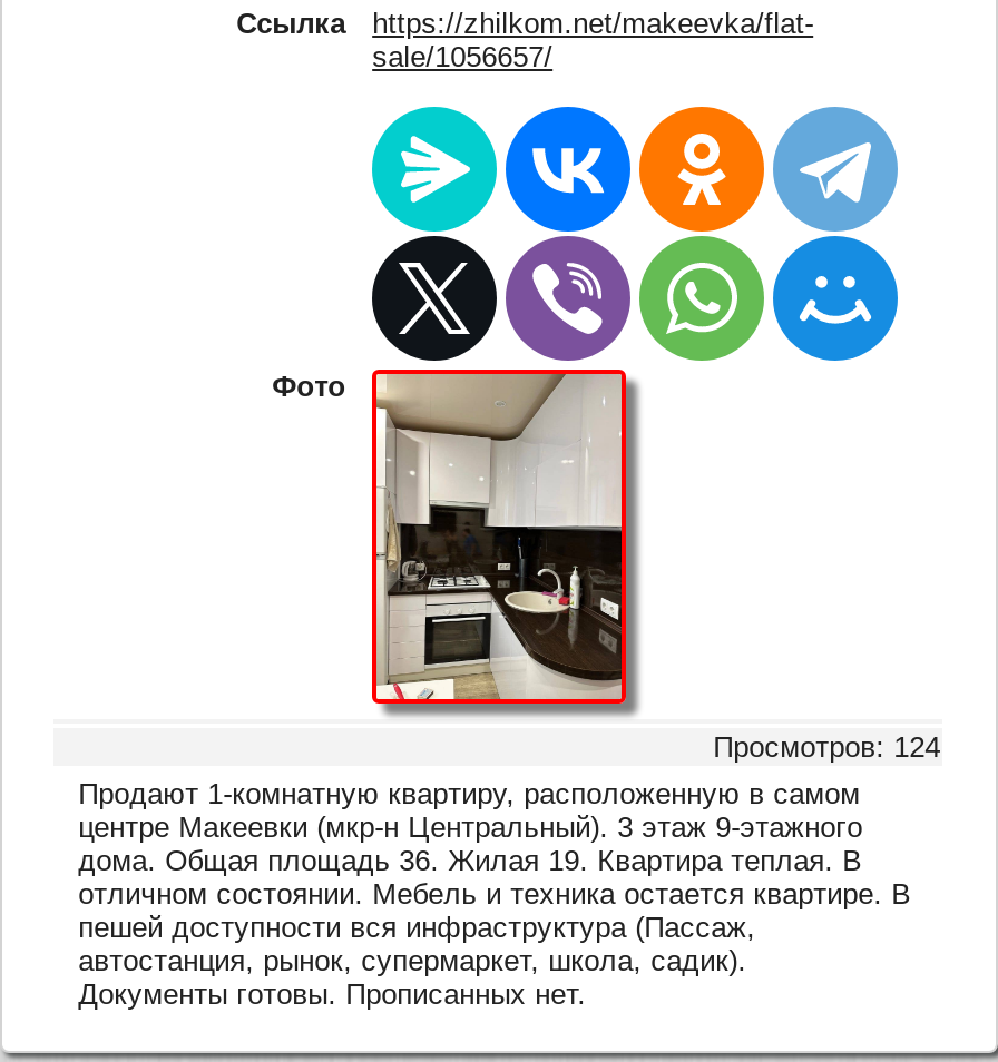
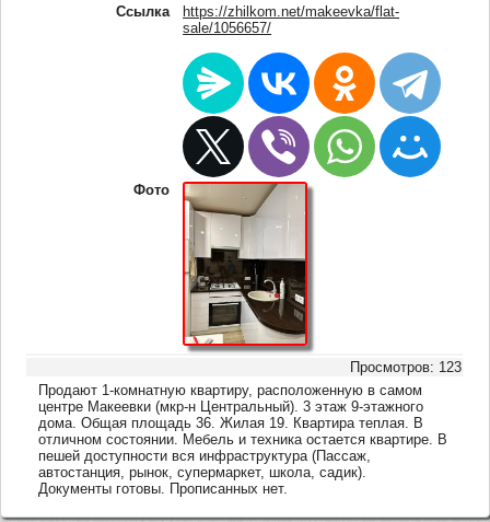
- Просмотров: 124
+ Просмотров: 123
